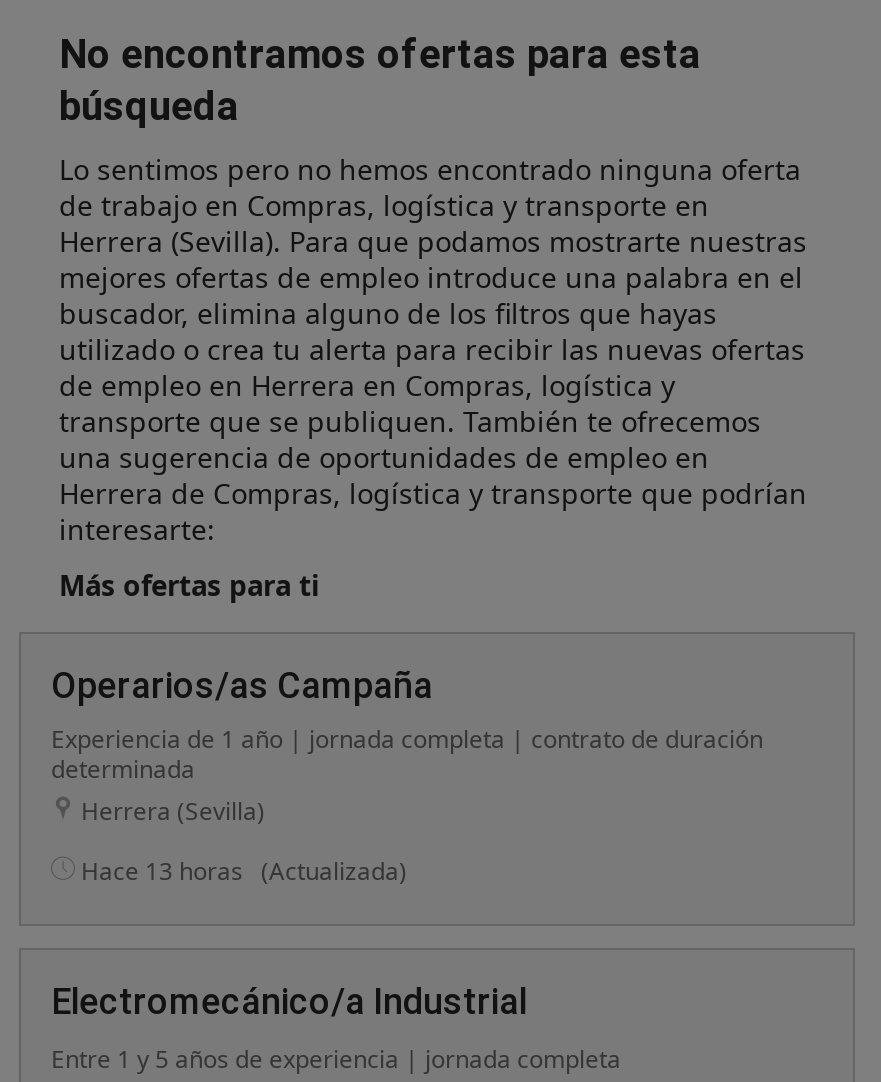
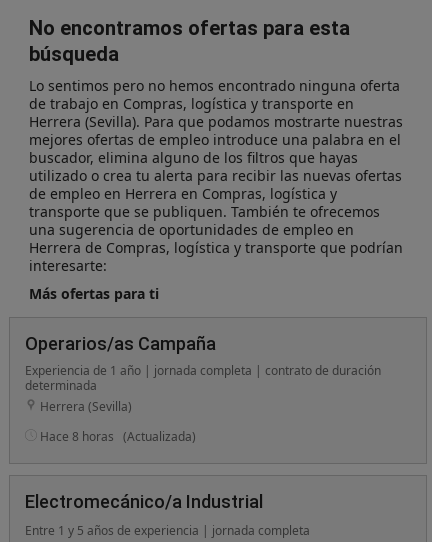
- Hace 13 horas (Actualizada)
+ Hace 8 horas (Actualizada)
